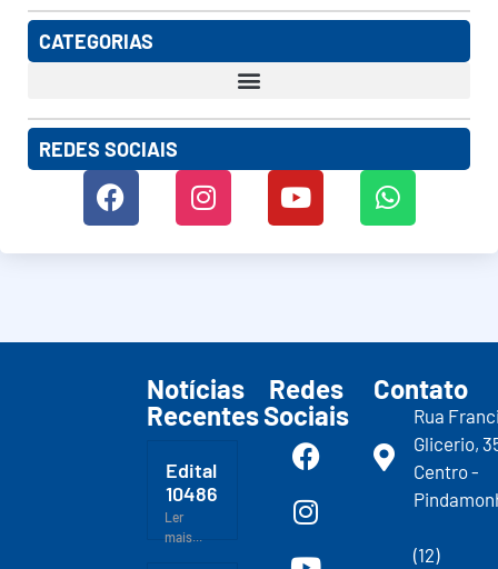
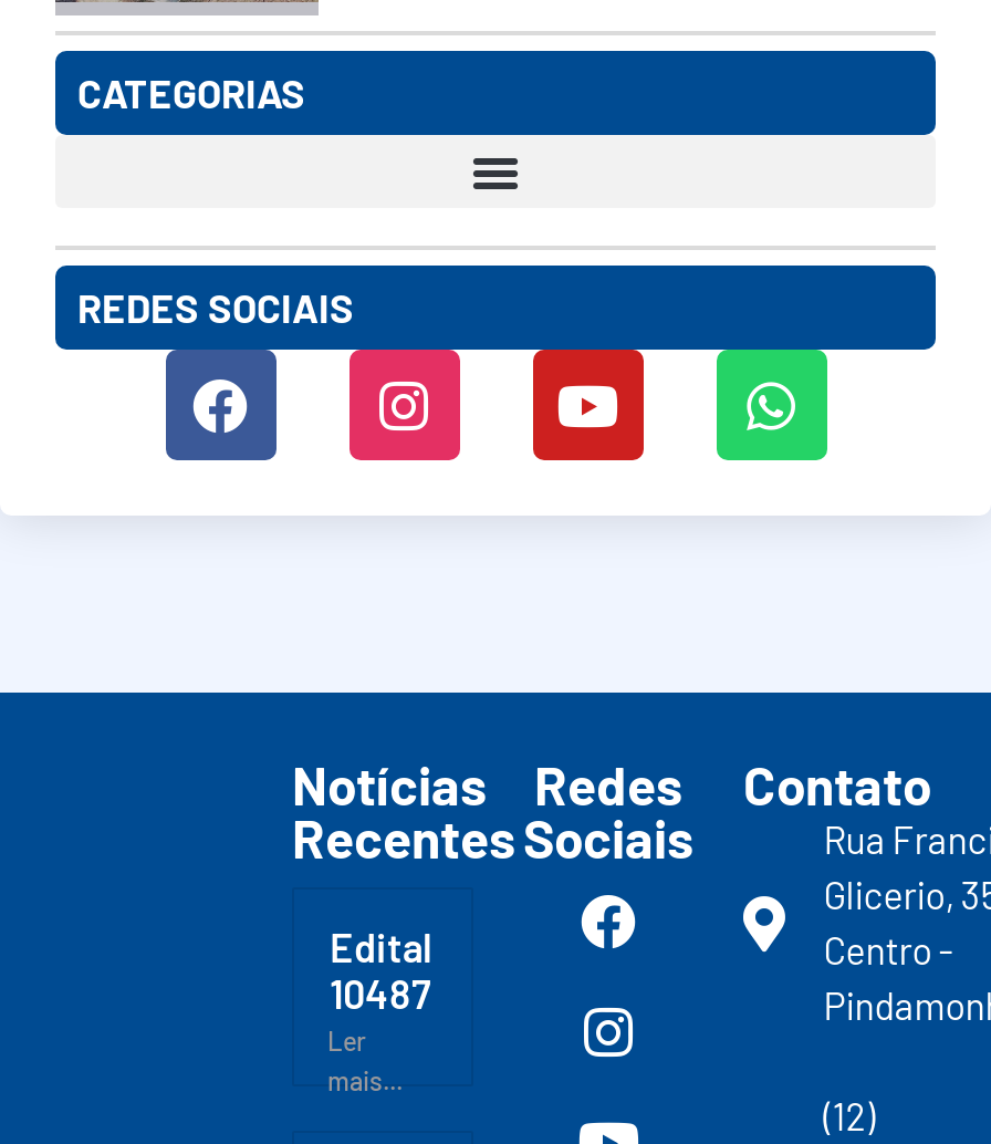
- 10486
+ 10487
